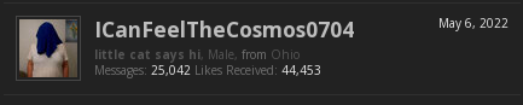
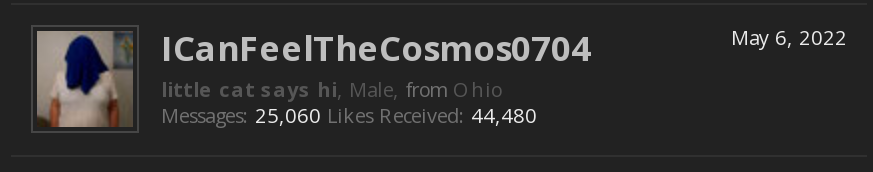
- Messages: 25,042 Likes Received: 44,453
+ Messages: 25,060 Likes Received: 44,480
